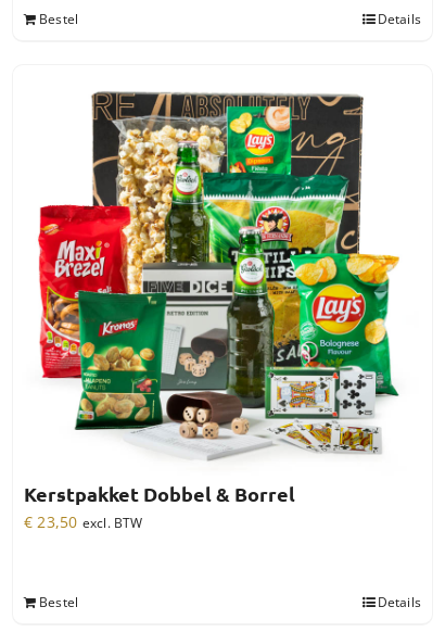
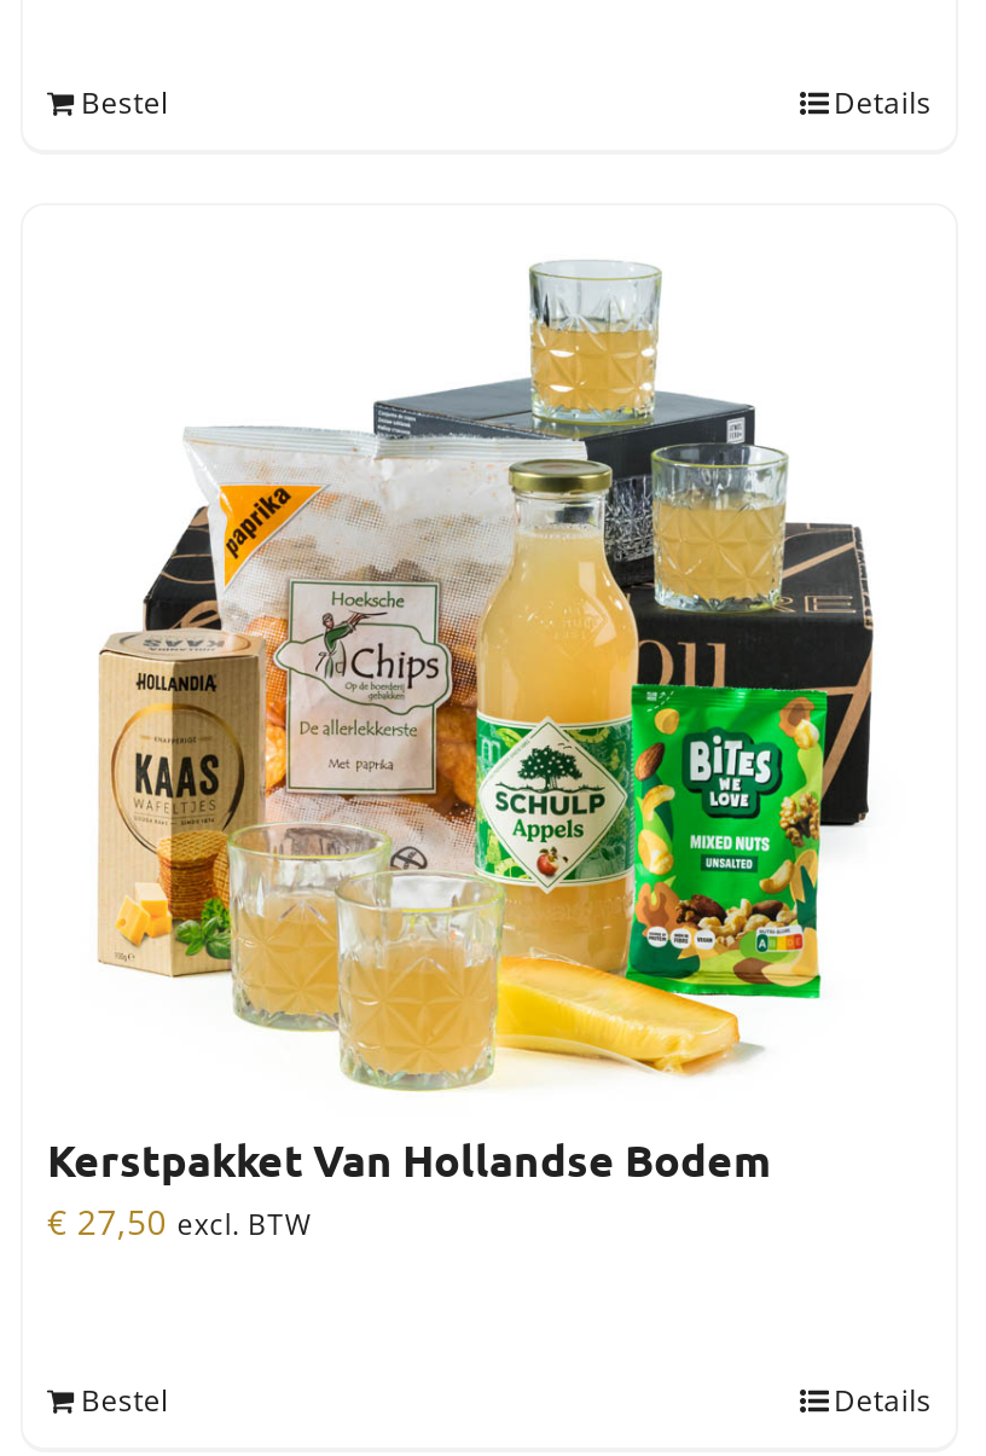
- [image]
- Kerstpakket Dobbel & Borrel
+ [image]
+ Kerstpakket Van Hollandse Bodem

- €23,50 excl. BTW
+ €27,50 excl. BTW
